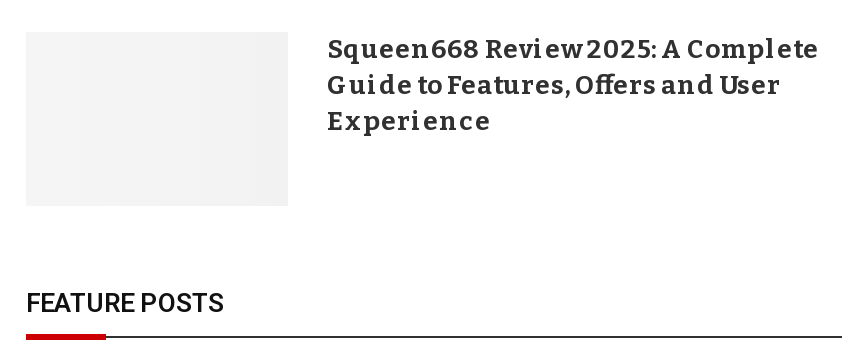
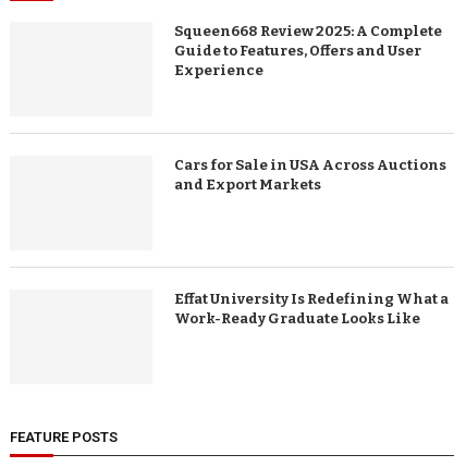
+ Cars for Sale in USA Across Auctions
+ and Export Markets

+ Effat University Is Redefining What a
+ Work-Ready Graduate Looks Like
